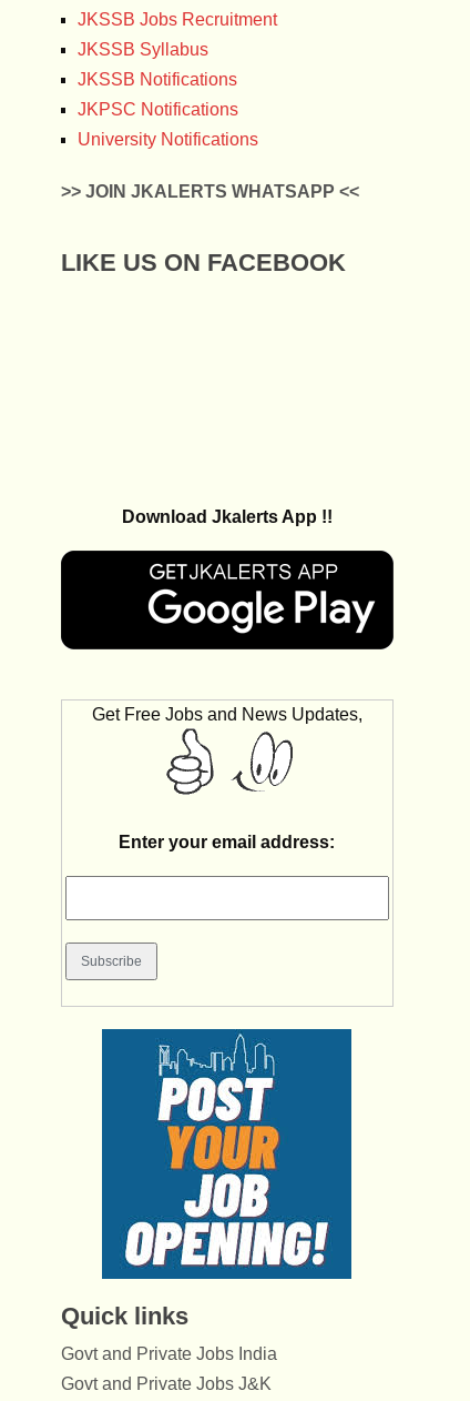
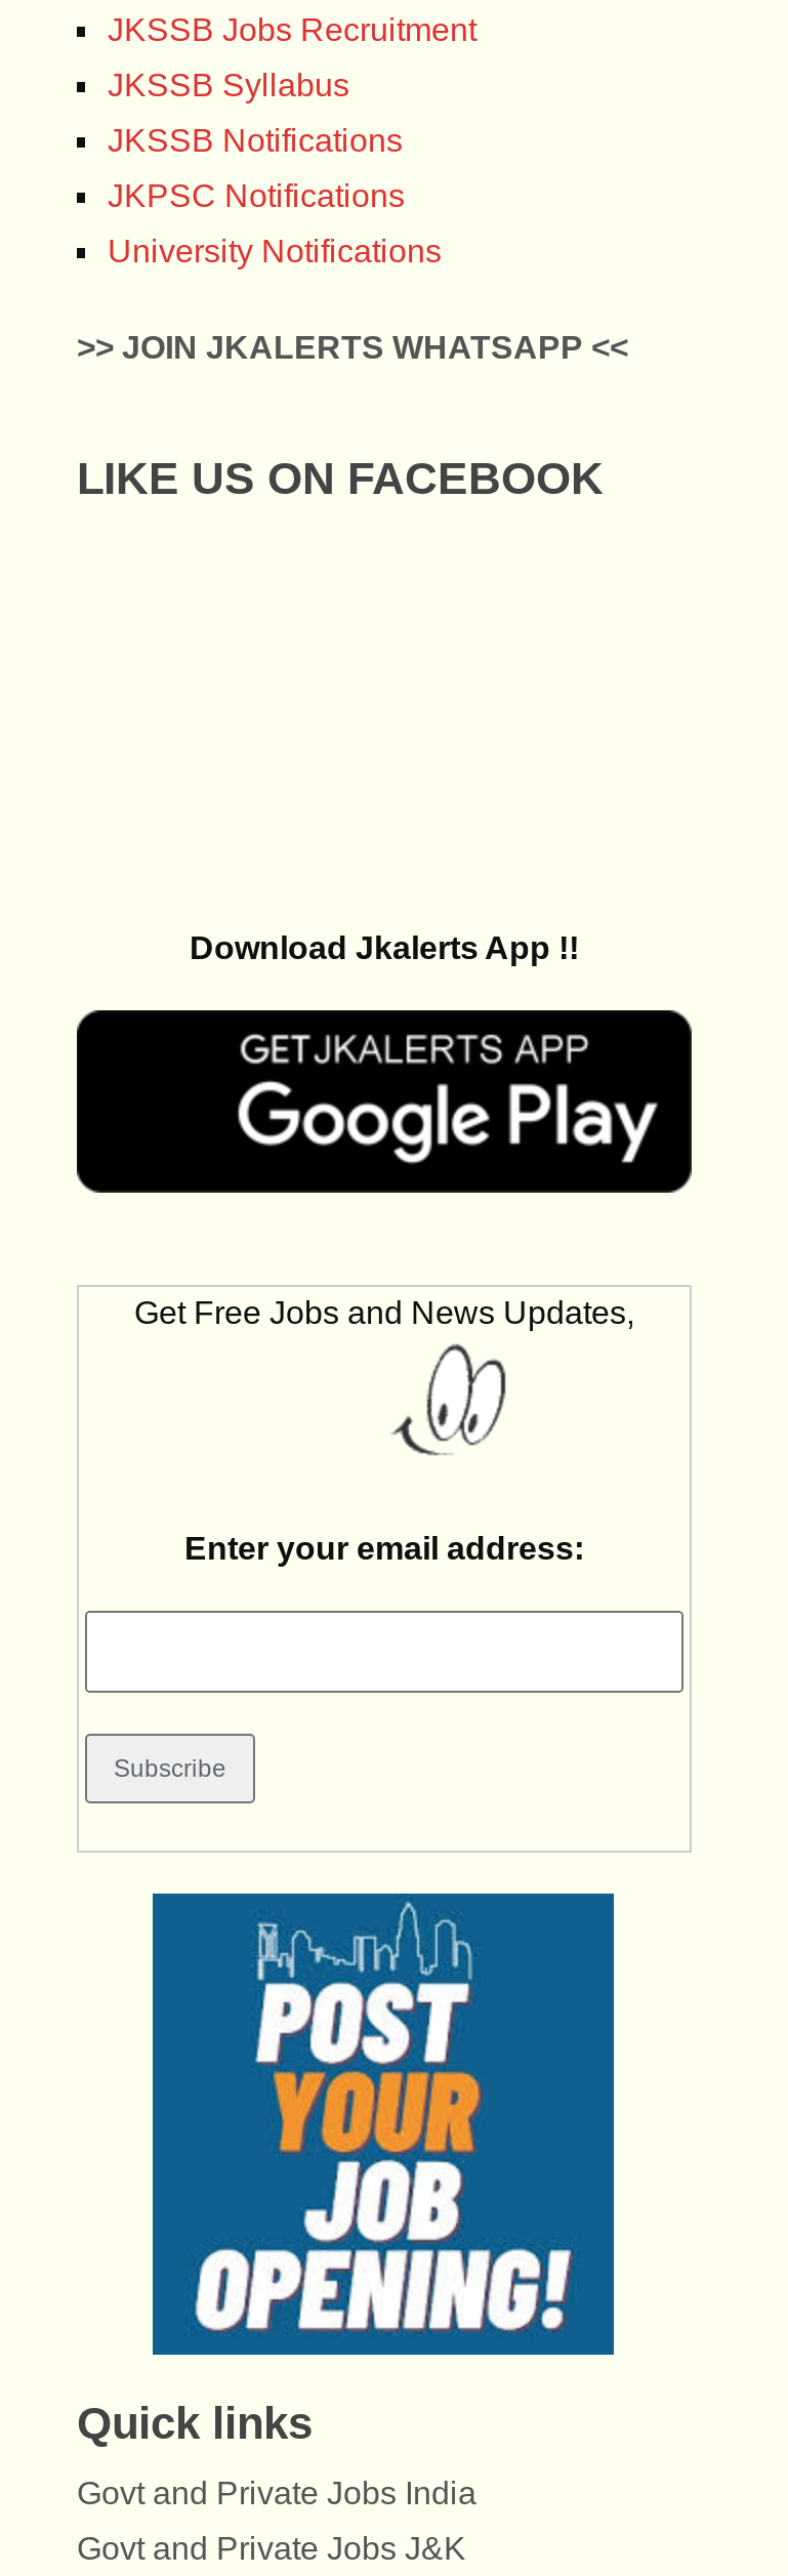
- [image]
